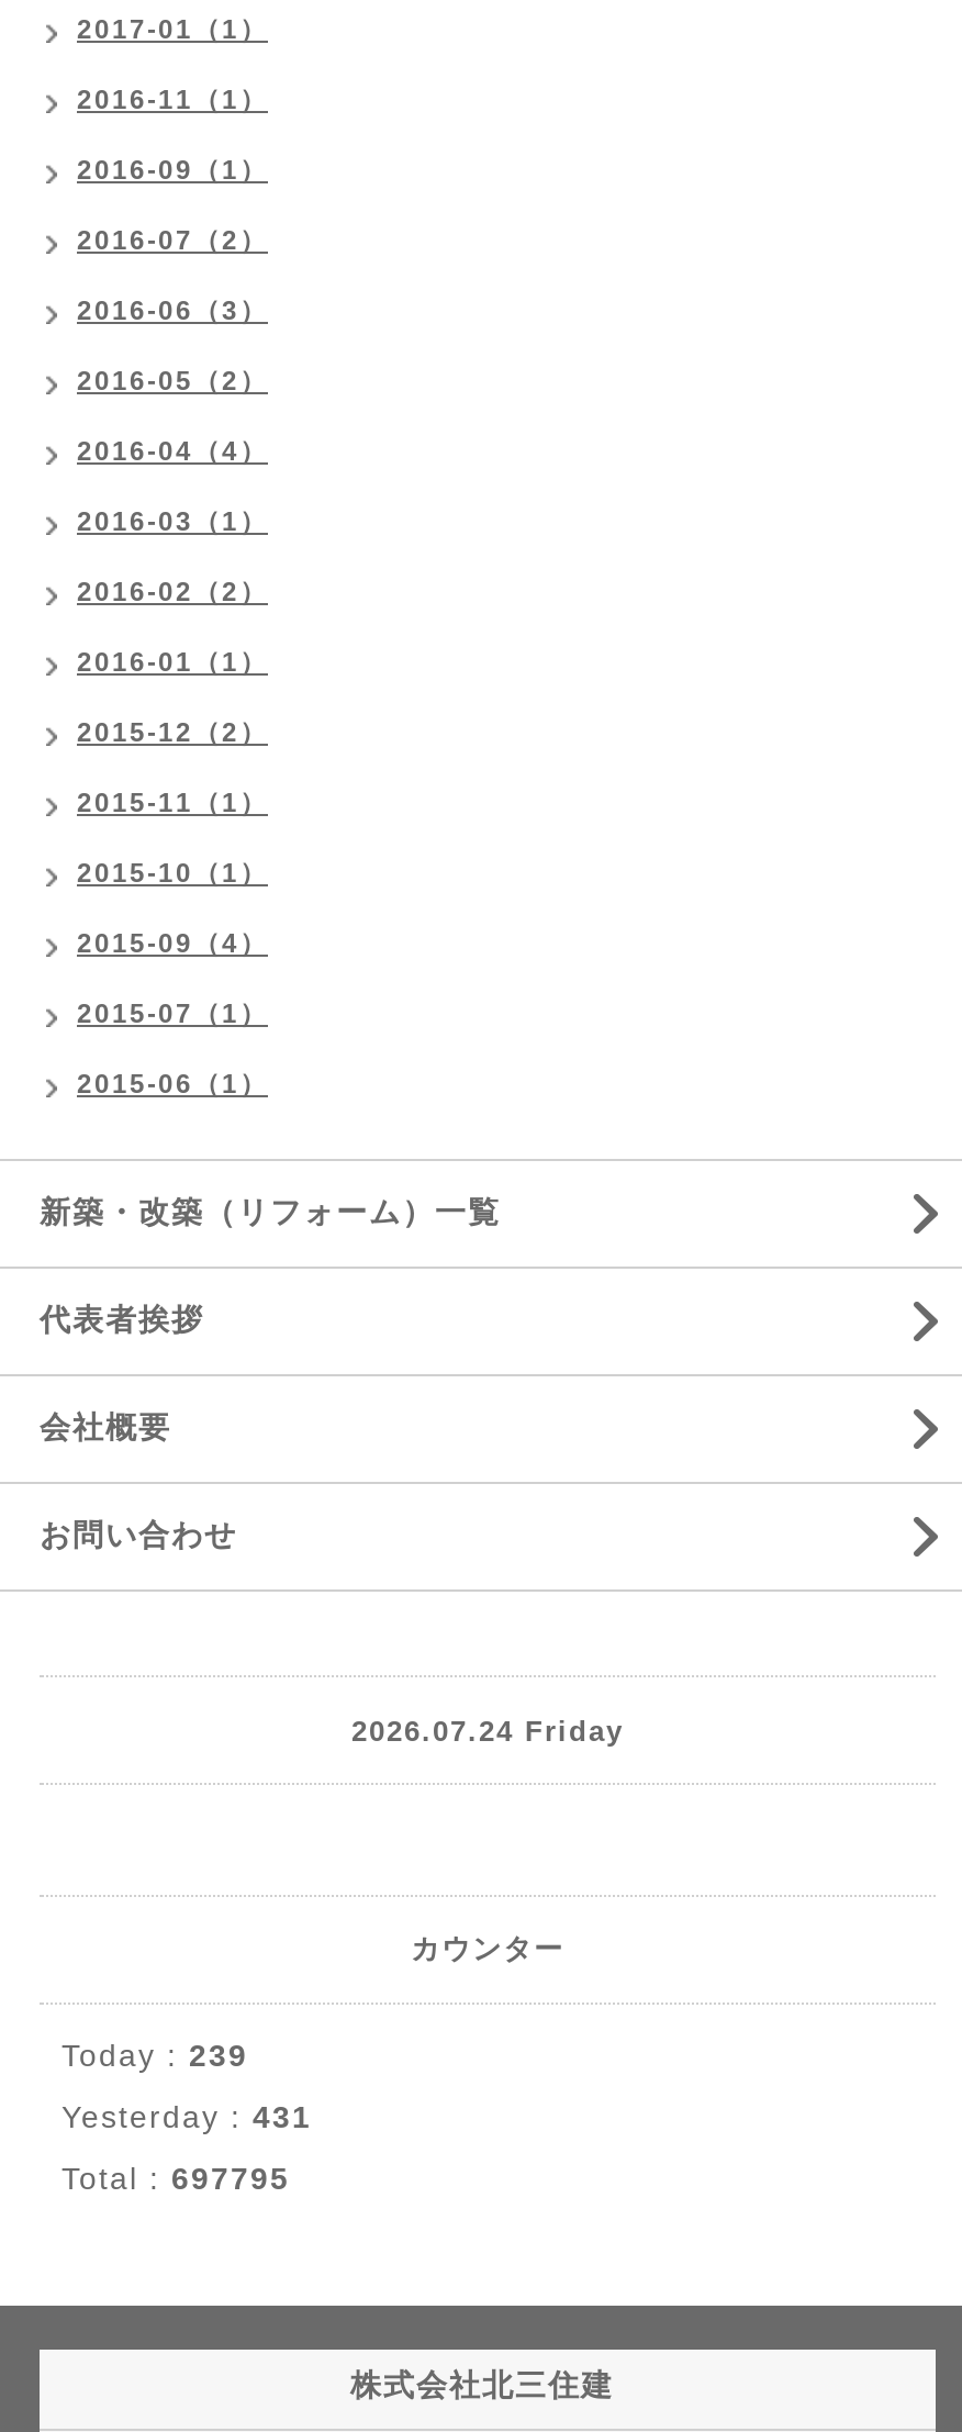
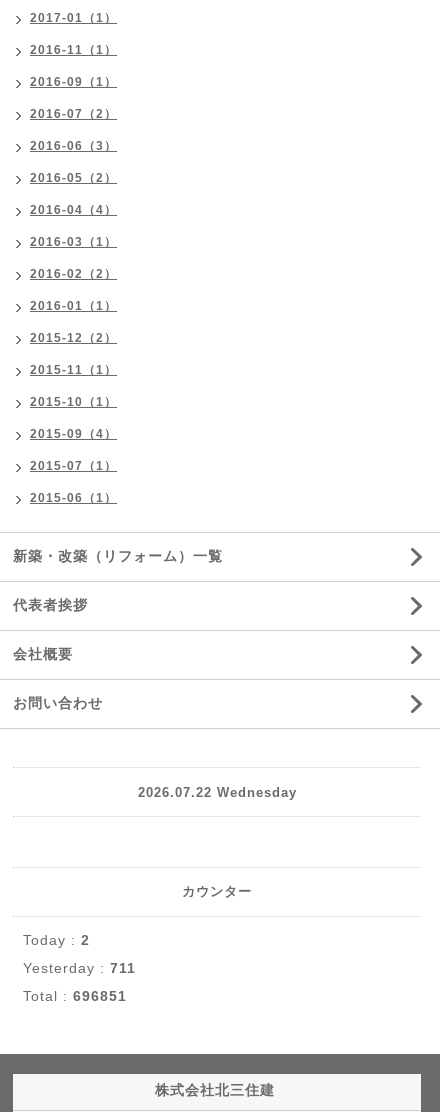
- 2026.07.24 Friday
+ 2026.07.22 Wednesday

- Today : 239
+ Today : 2

- Yesterday : 431
+ Yesterday : 711

- Total : 697795
+ Total : 696851
